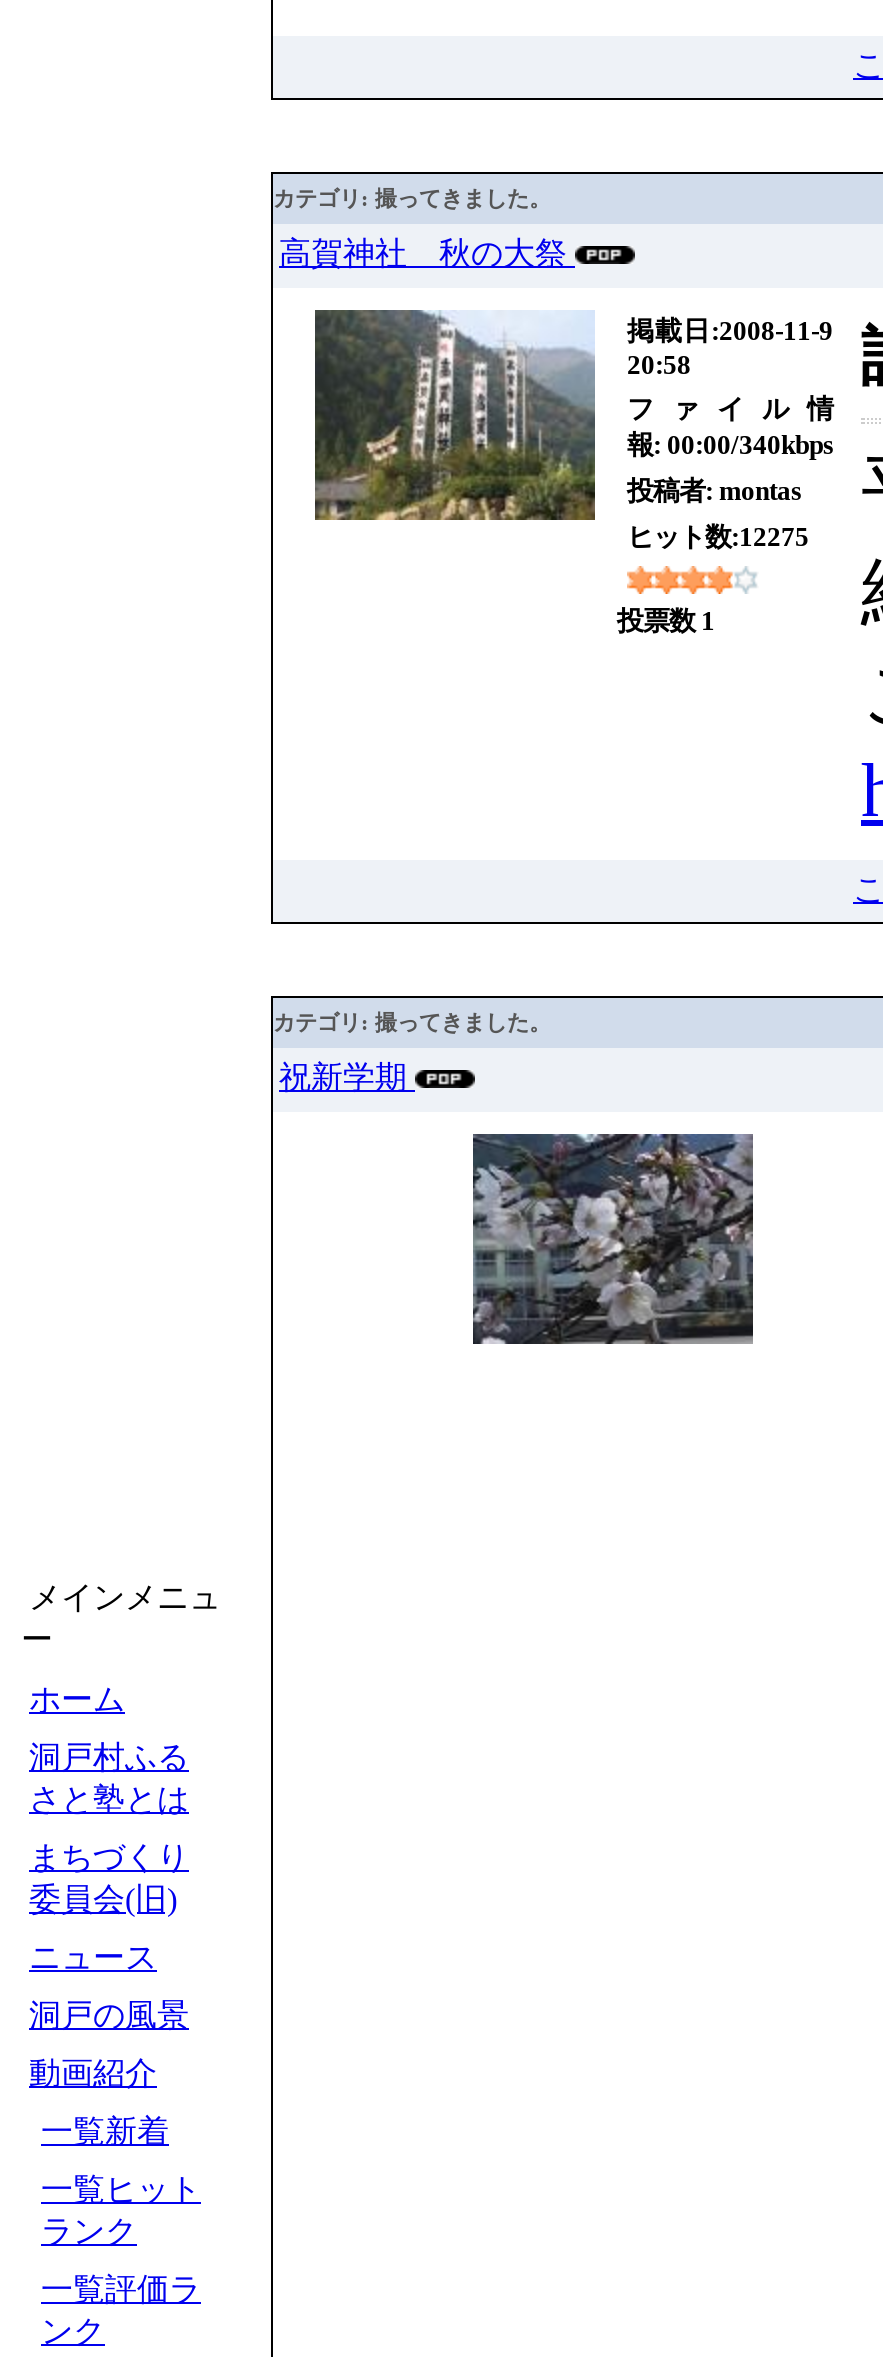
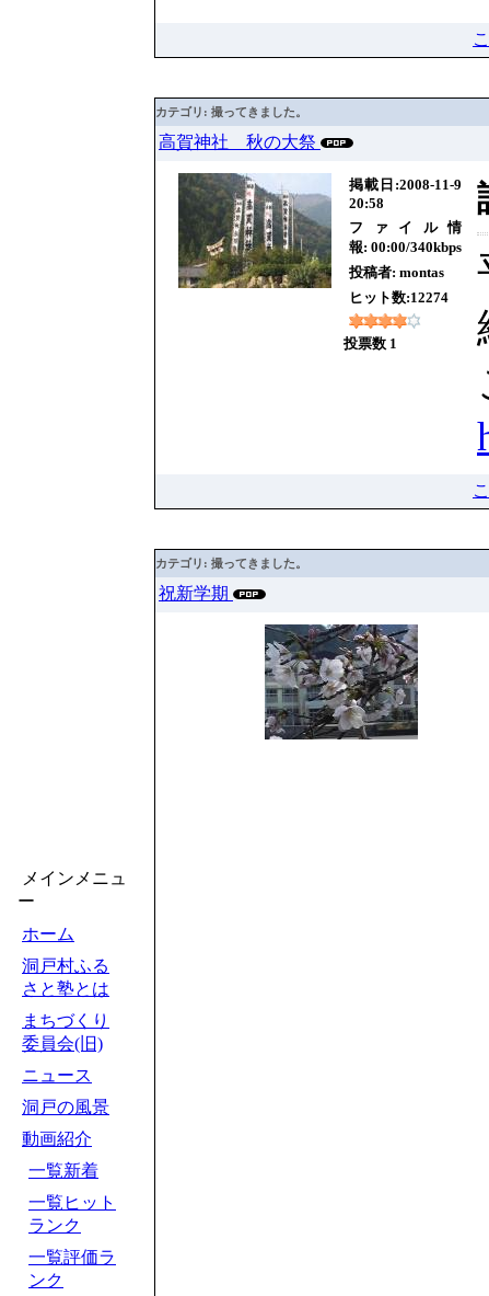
- ヒット数:12275
+ ヒット数:12274
